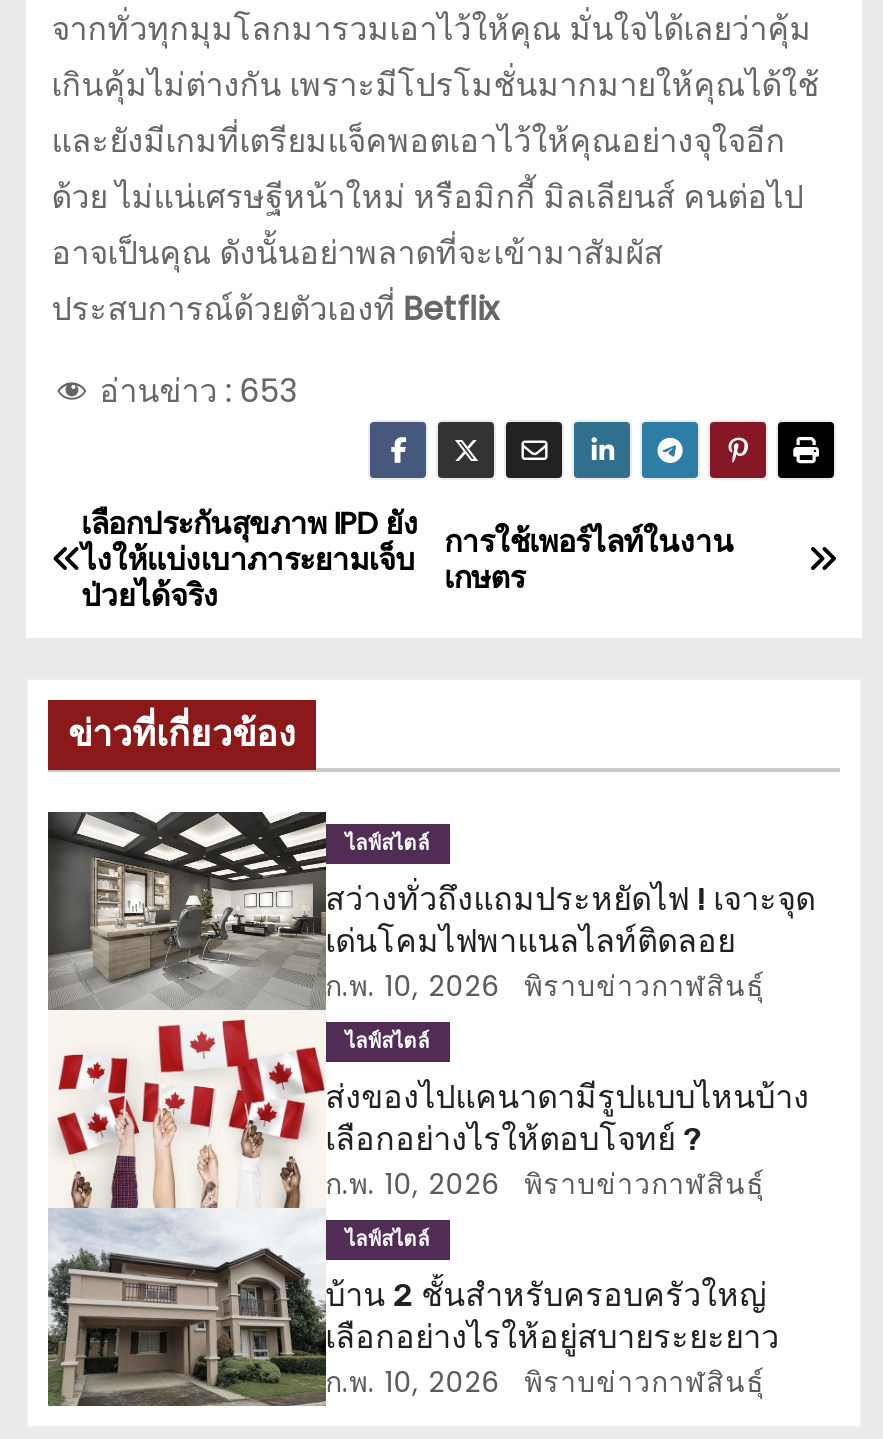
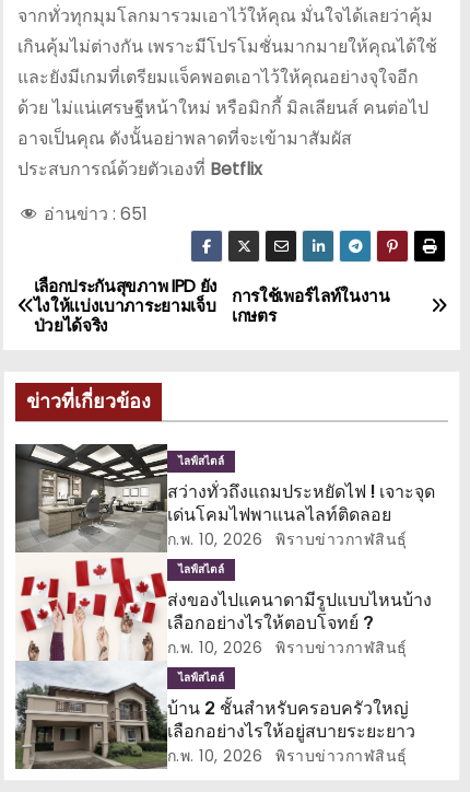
- อ่านข่าว : 653
+ อ่านข่าว : 651
